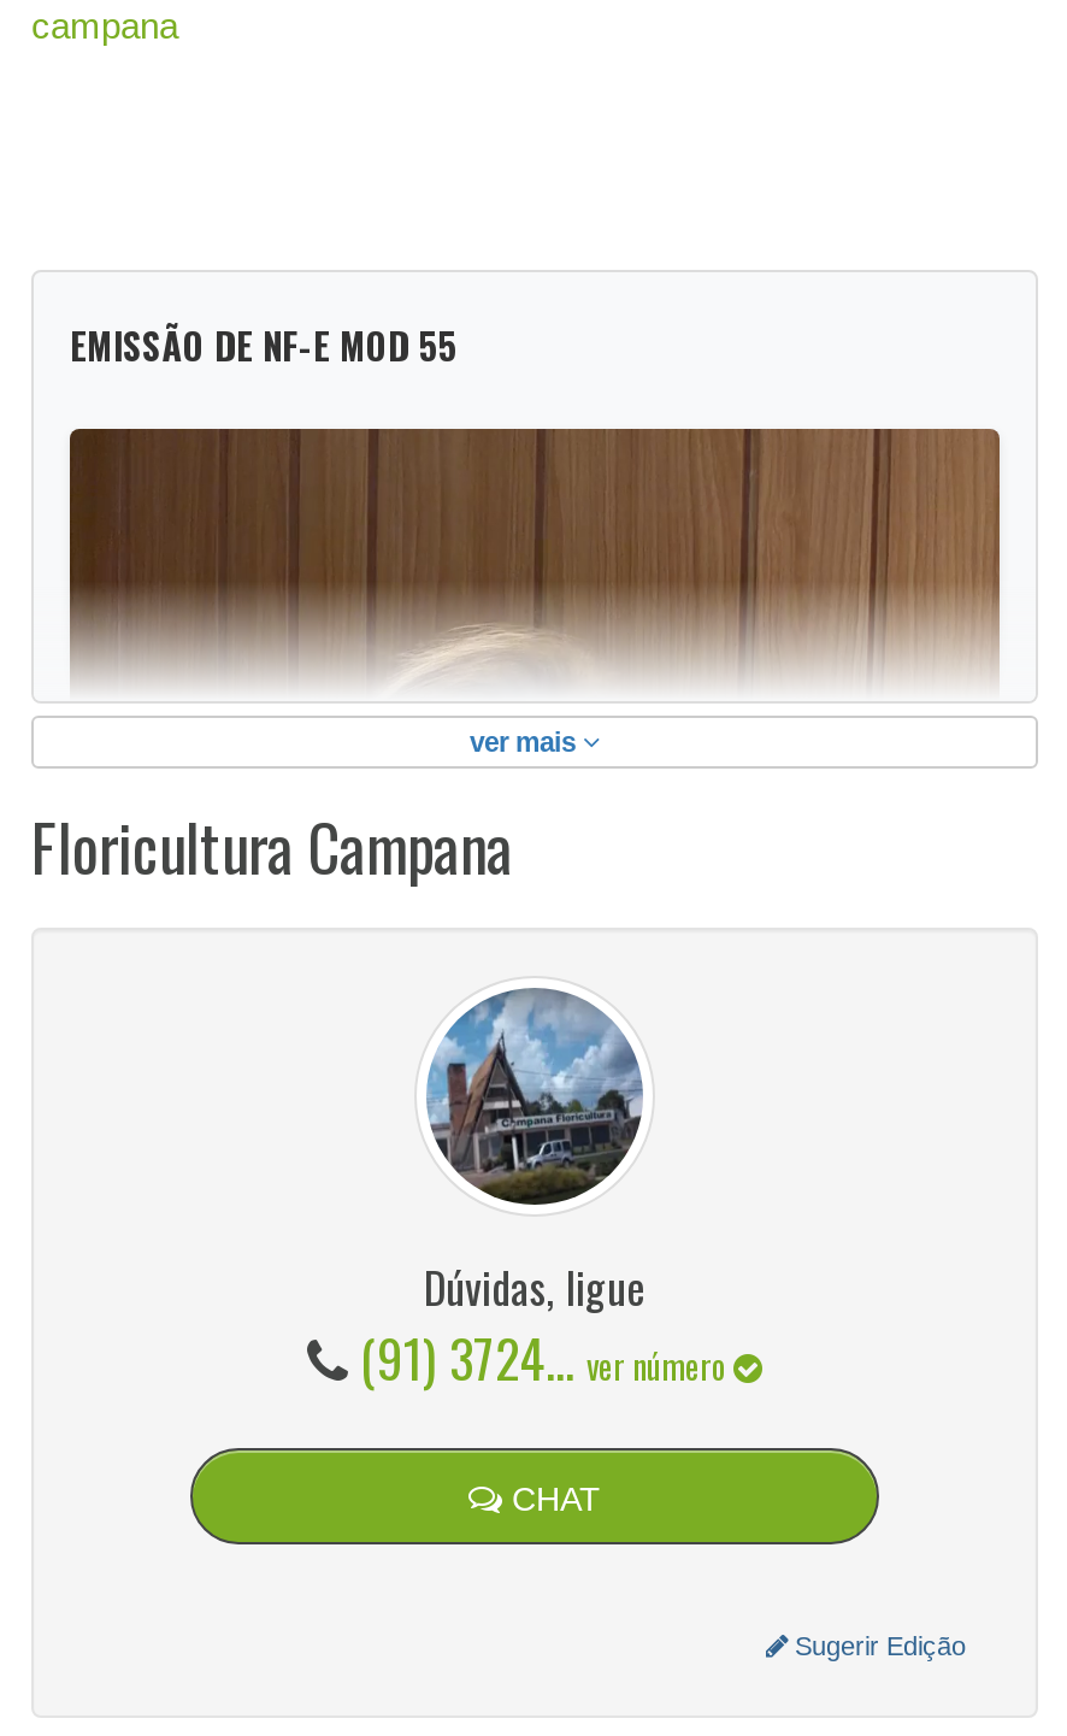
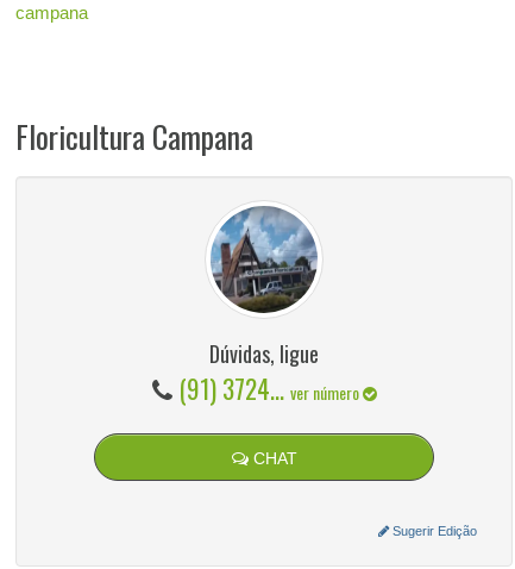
- EMISSÃO DE NF-E MOD 55

- [image]
- ver mais
